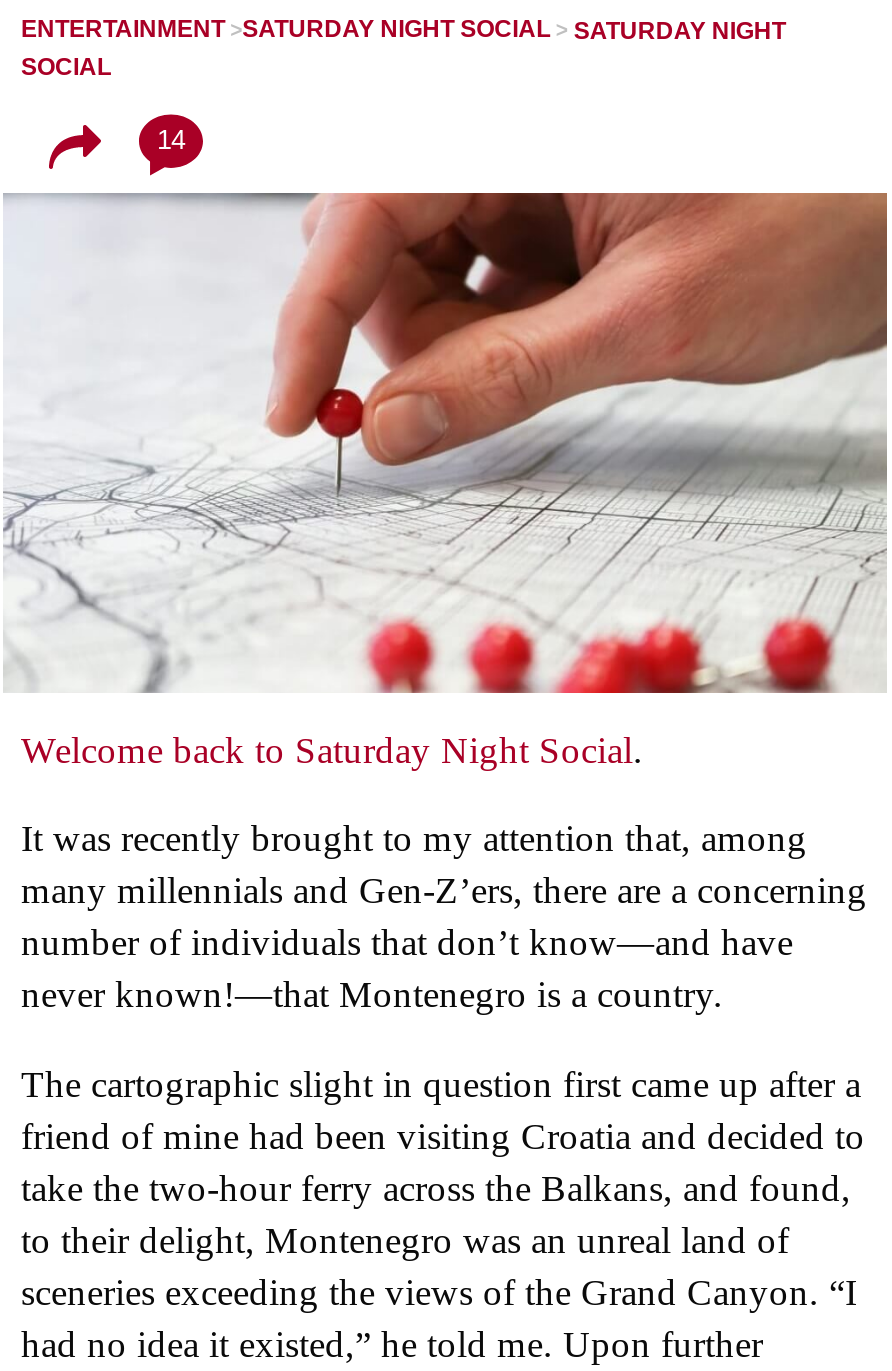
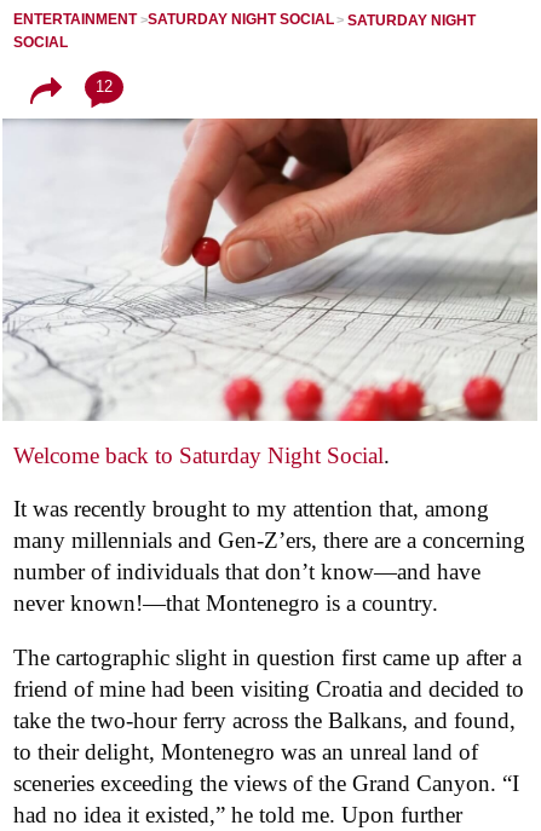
- 14
+ 12
